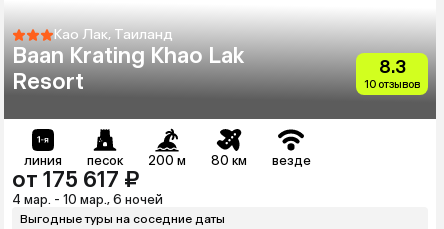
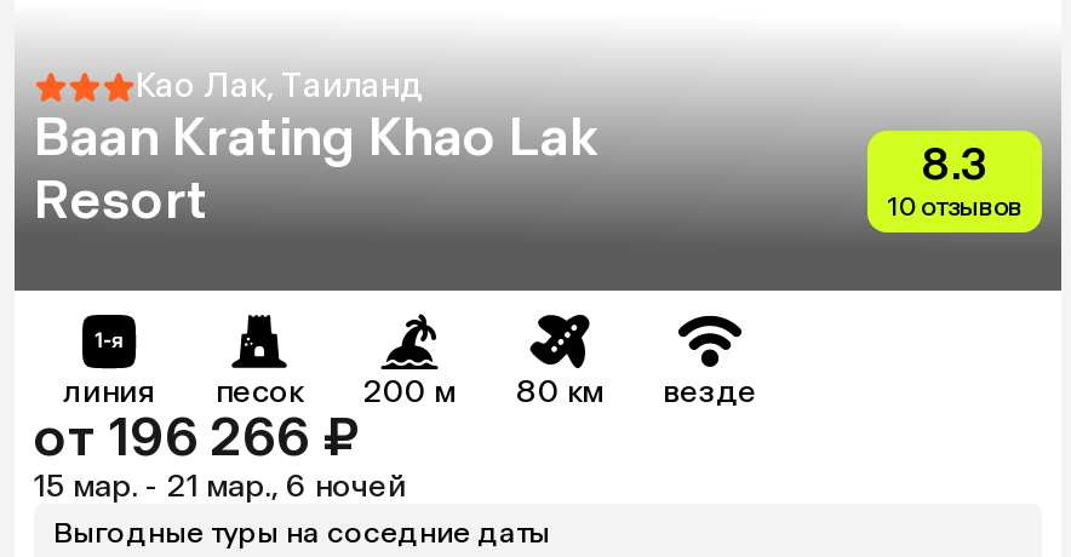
- от 175 617 ₽
+ от 196 266 ₽

- 4 мар. - 10 мар., 6 ночей
+ 15 мар. - 21 мар., 6 ночей
